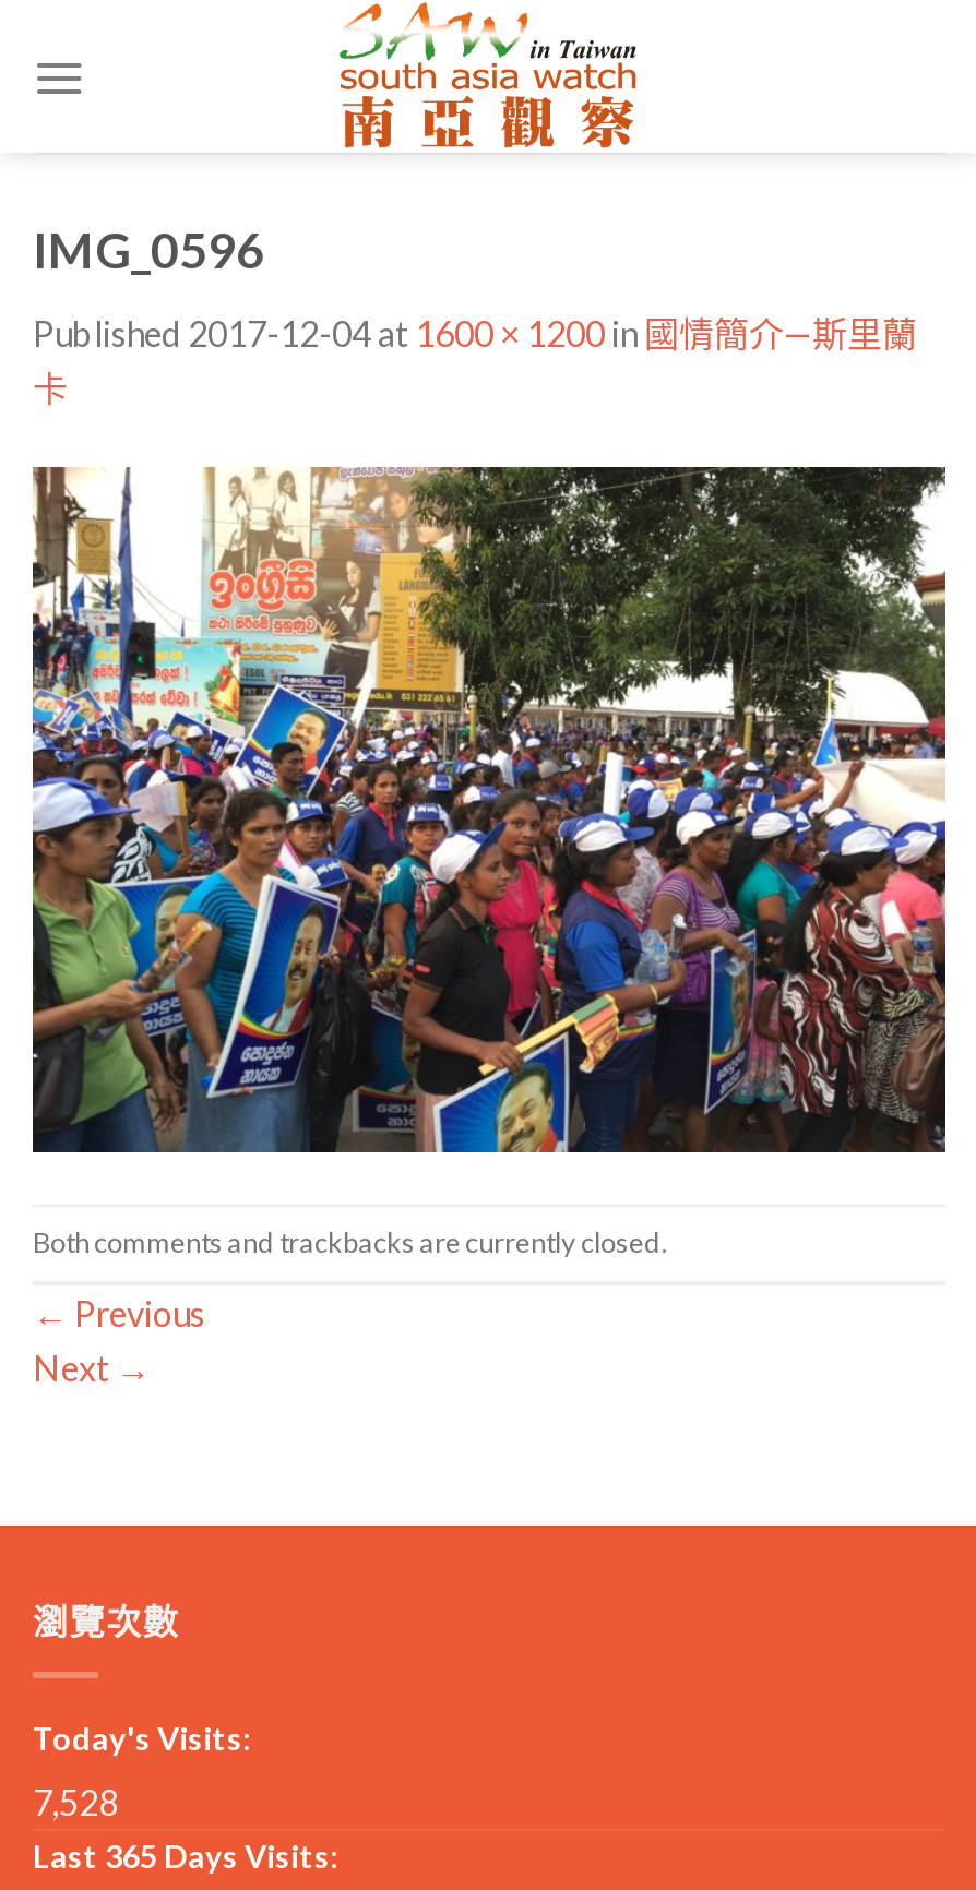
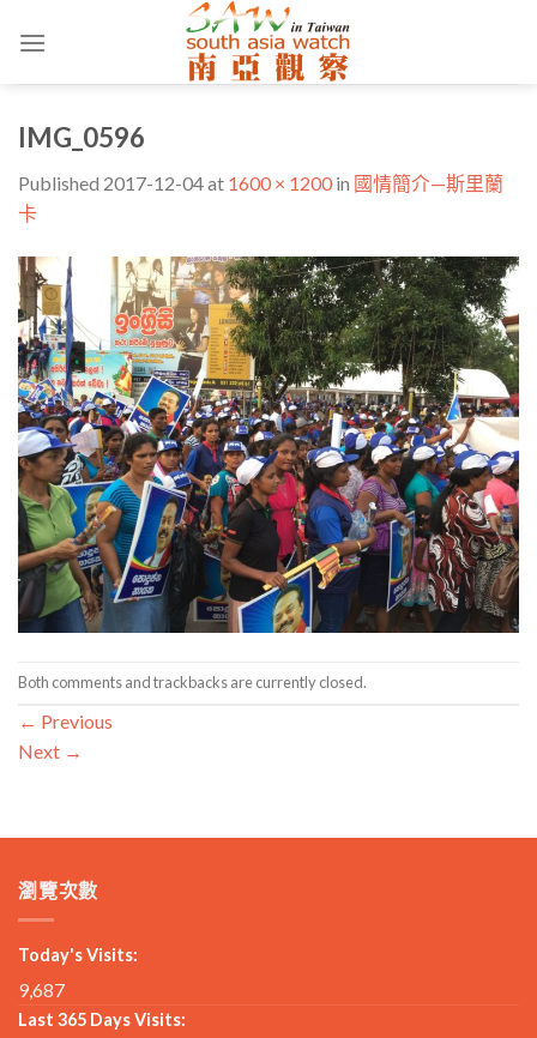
- 7,528
+ 9,687
